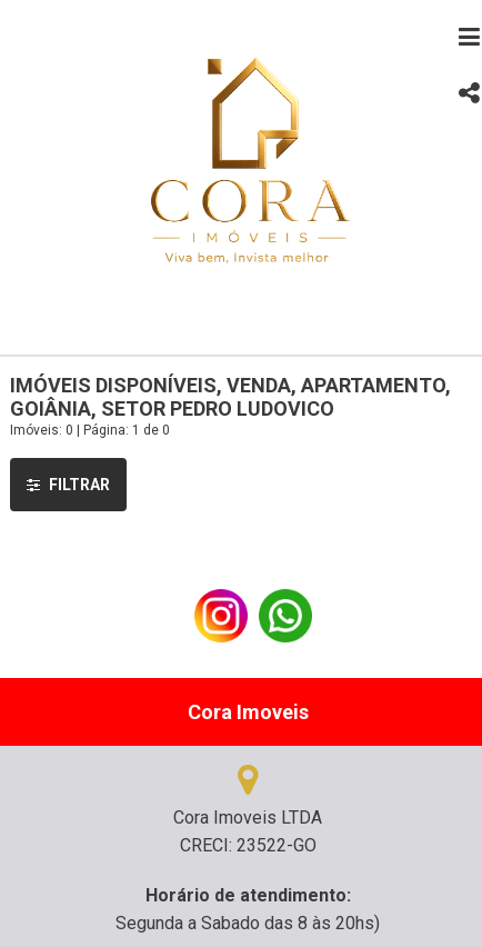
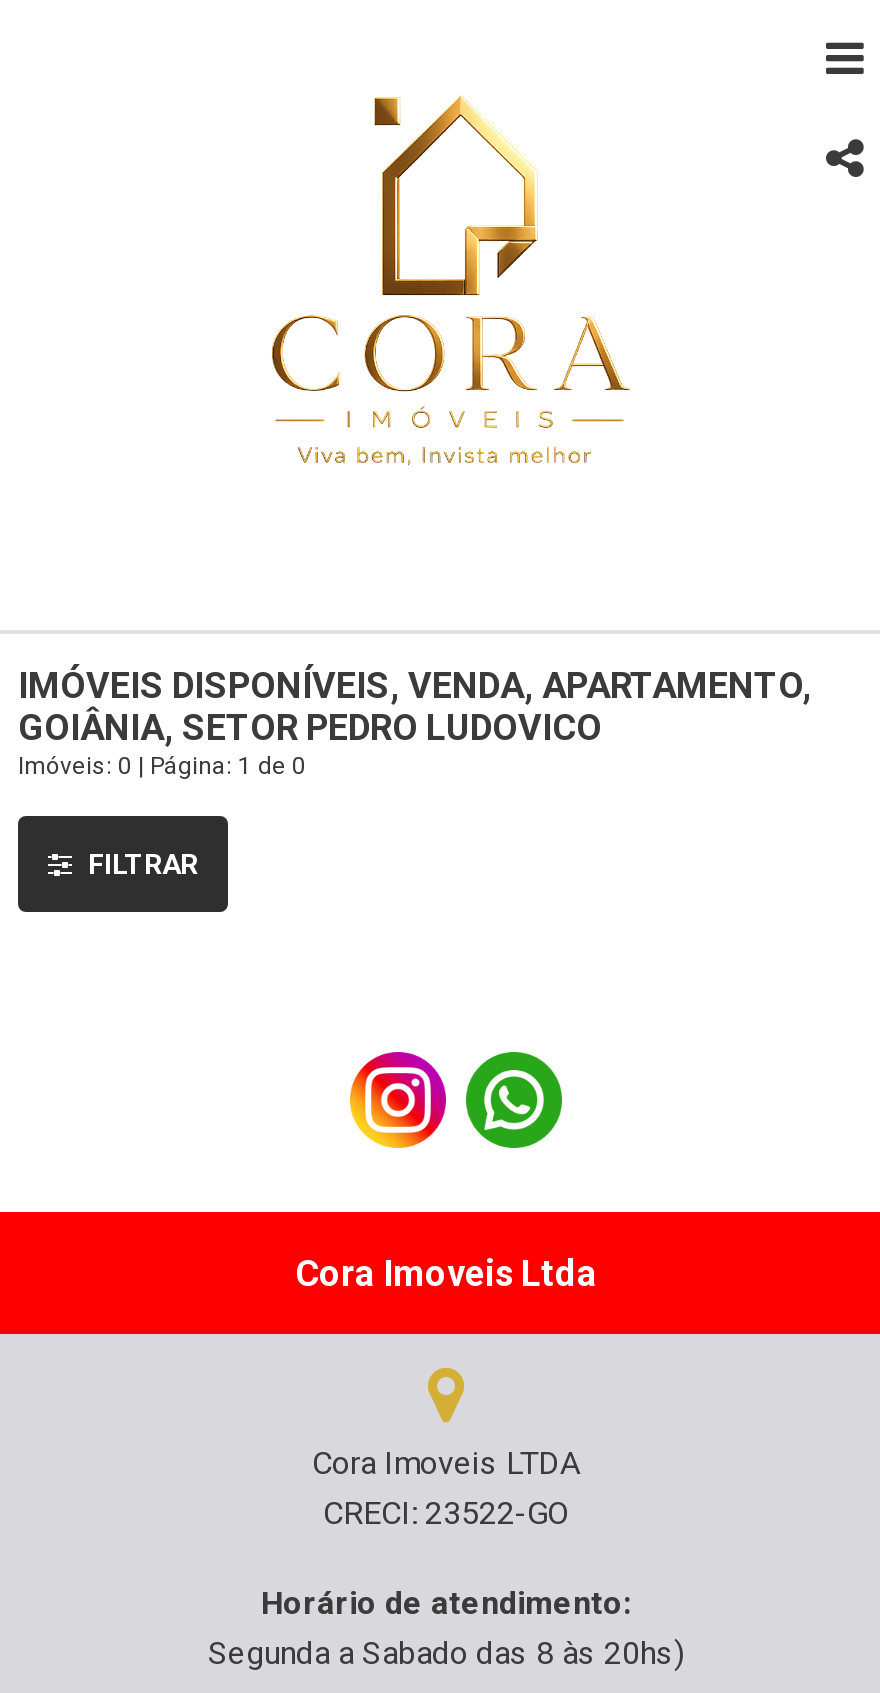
- Cora Imoveis
+ Cora Imoveis Ltda
